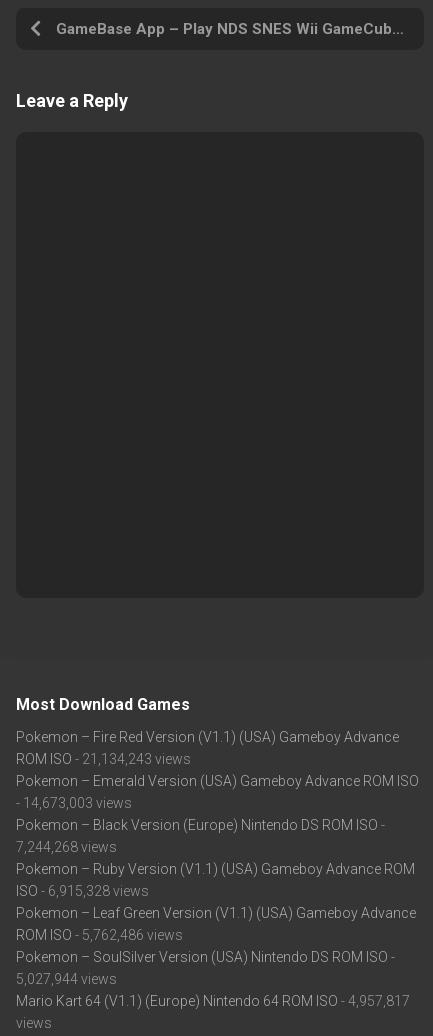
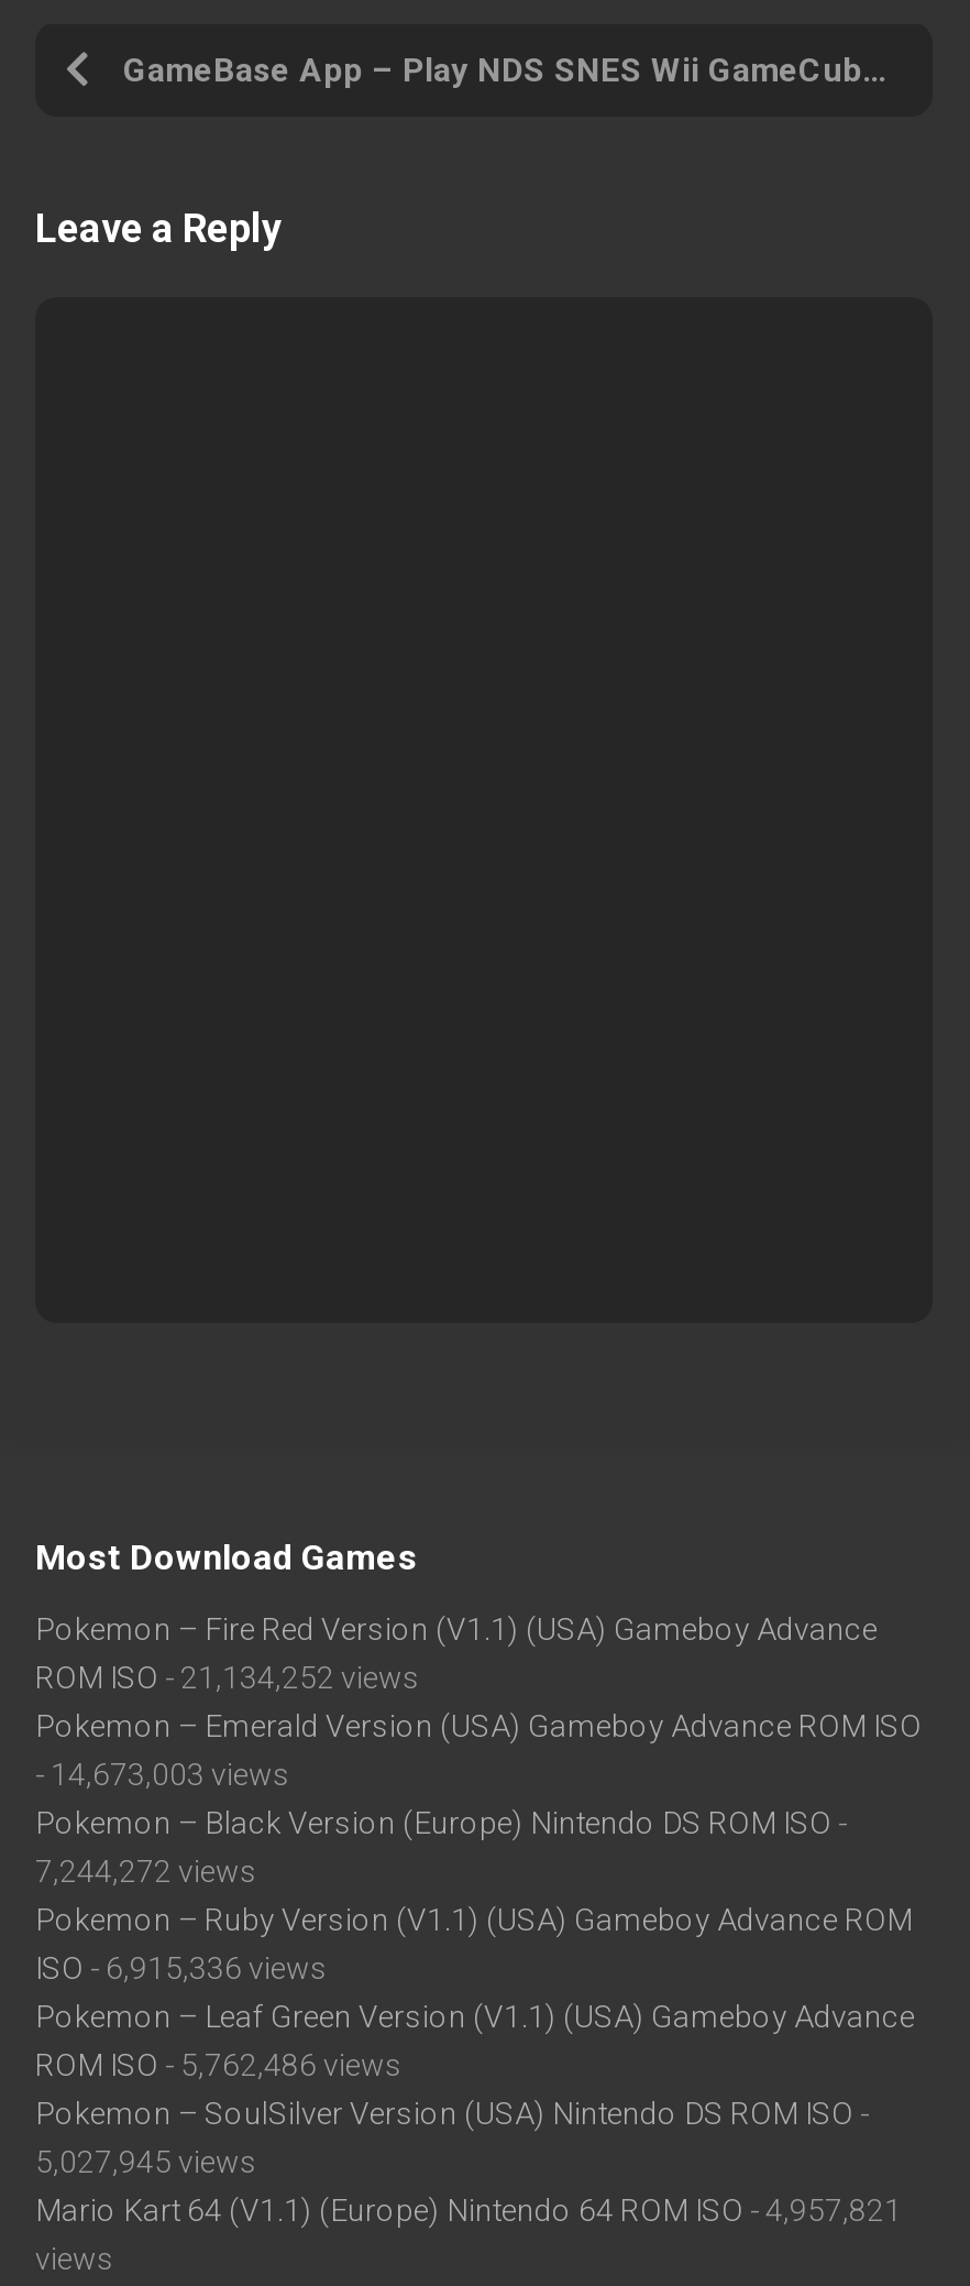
- ROM ISO - 21,134,243 views
+ ROM ISO - 21,134,252 views

- 7,244,268 views
+ 7,244,272 views

- ISO - 6,915,328 views
+ ISO - 6,915,336 views

- 5,027,944 views
+ 5,027,945 views

- Mario Kart 64 (V1.1) (Europe) Nintendo 64 ROM ISO - 4,957,817
+ Mario Kart 64 (V1.1) (Europe) Nintendo 64 ROM ISO - 4,957,821
